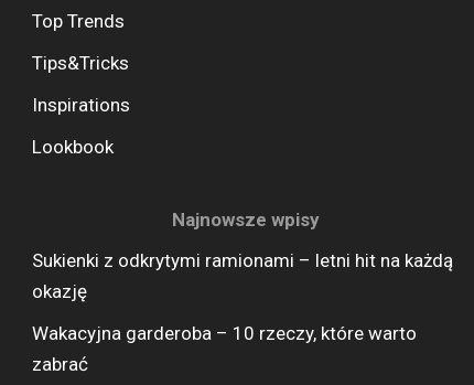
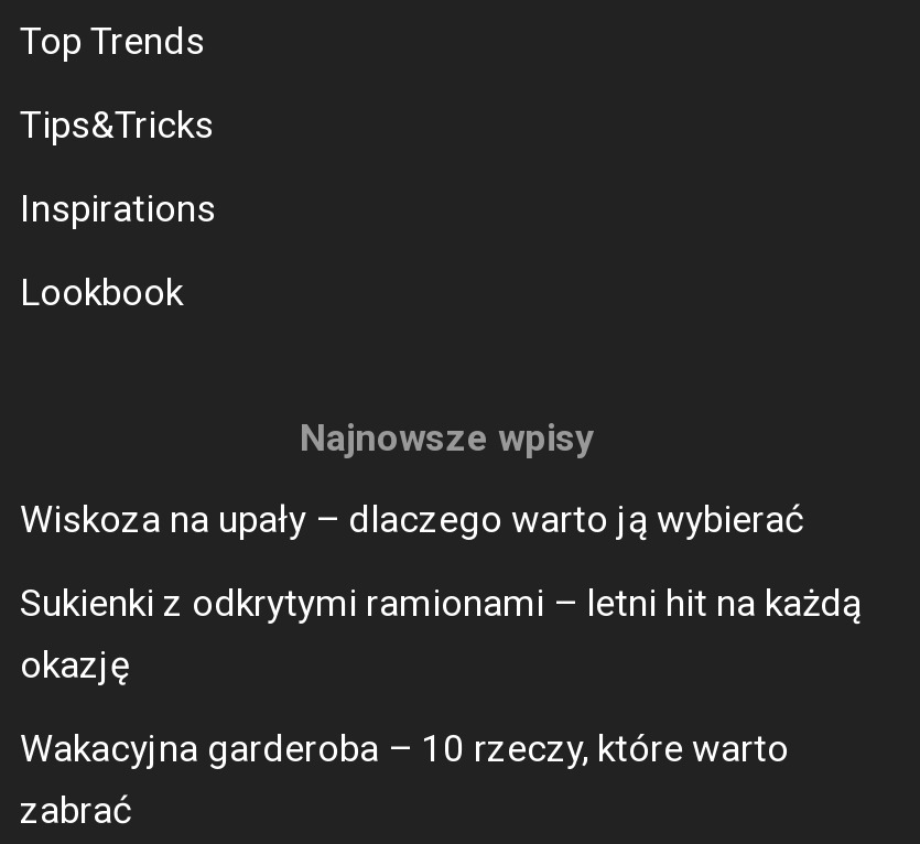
+ Wiskoza na upały – dlaczego warto ją wybierać
